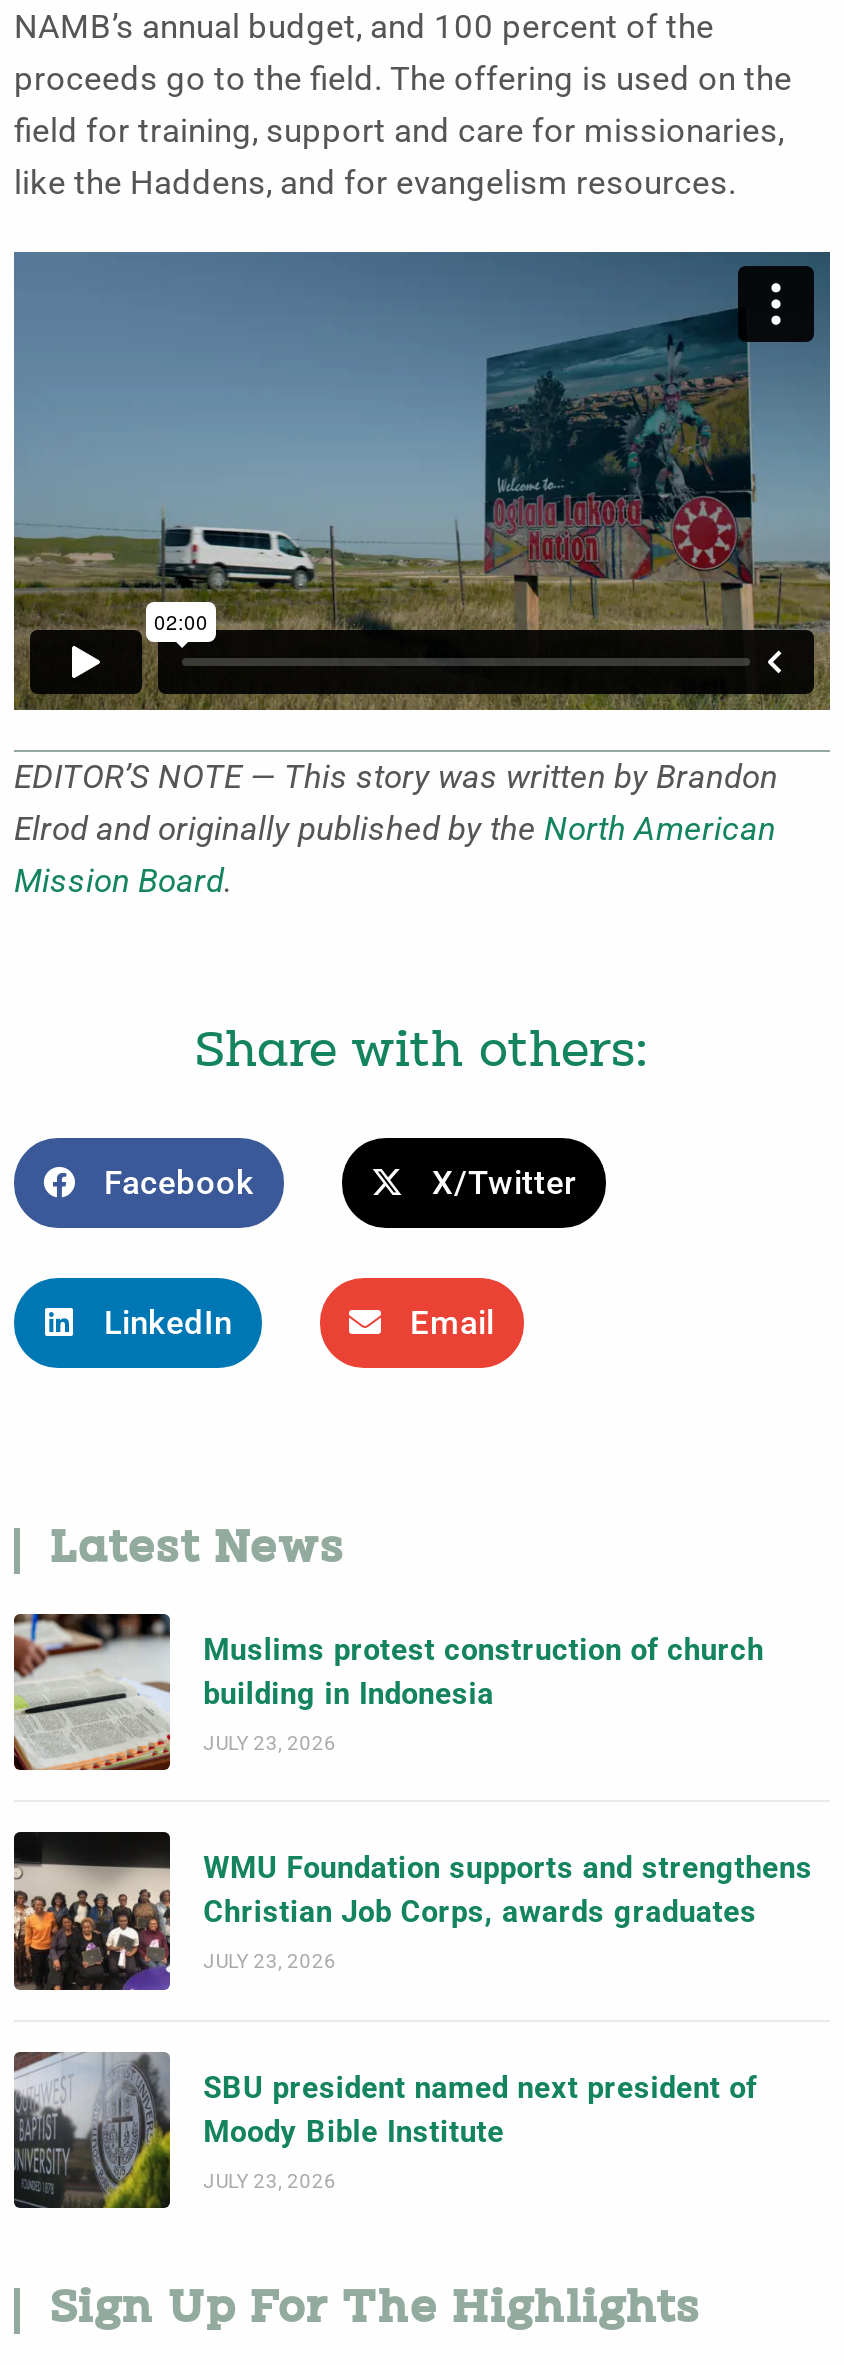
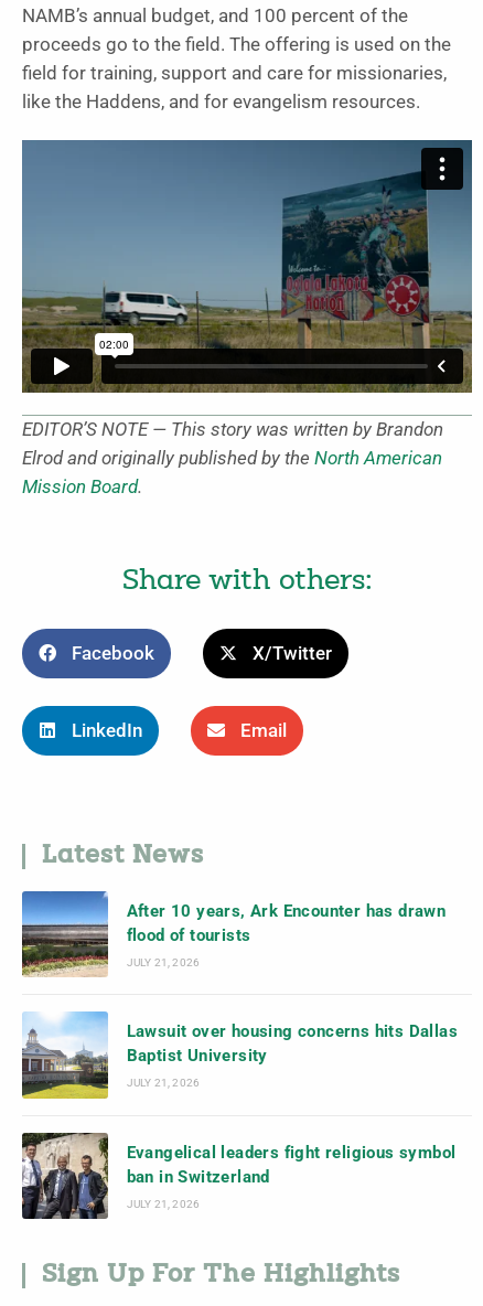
- [image]
- Muslims protest construction of church
- building in Indonesia
+ [image]
+ After 10 years, Ark Encounter has drawn
+ flood of tourists

- JULY 23, 2026
+ JULY 21, 2026

- [image]
- WMU Foundation supports and strengthens
- Christian Job Corps, awards graduates
+ [image]
+ Lawsuit over housing concerns hits Dallas
+ Baptist University

- JULY 23, 2026
+ JULY 21, 2026

- [image]
- SBU president named next president of
- Moody Bible Institute
+ [image]
+ Evangelical leaders fight religious symbol
+ ban in Switzerland

- JULY 23, 2026
+ JULY 21, 2026
